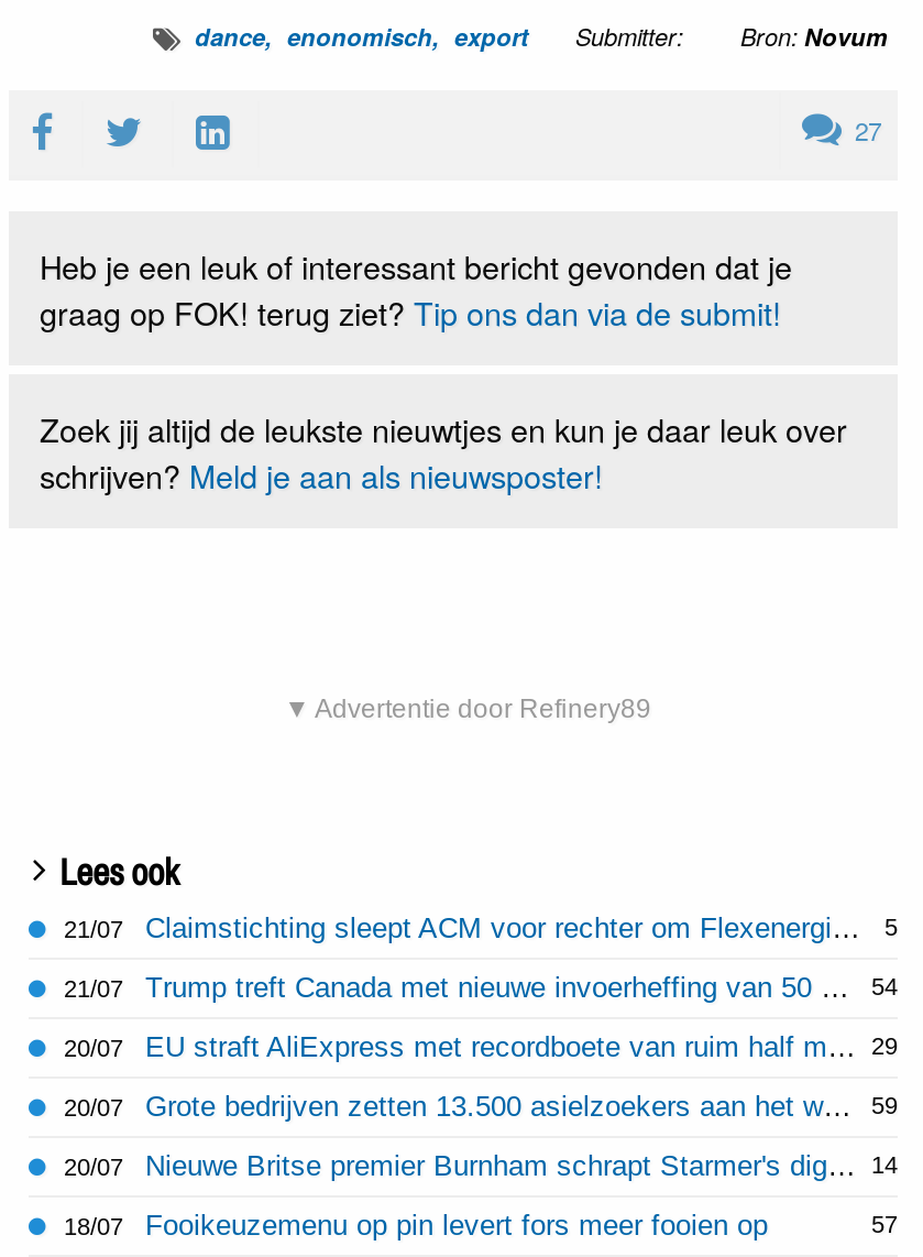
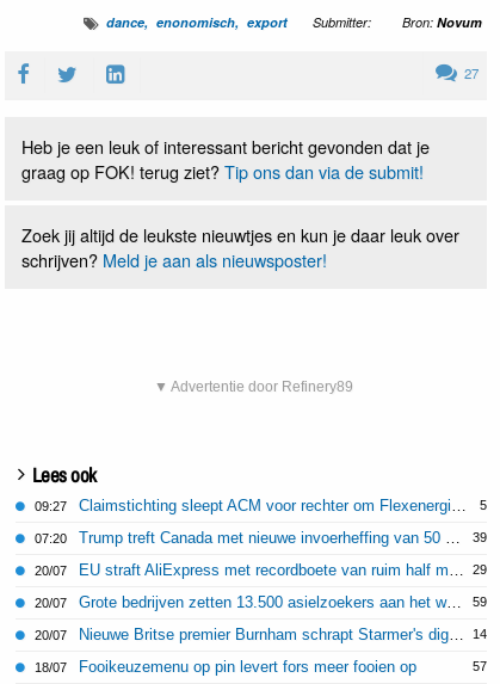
- 21/07
+ 09:27

- 21/07
+ 07:20

- 54
+ 39
